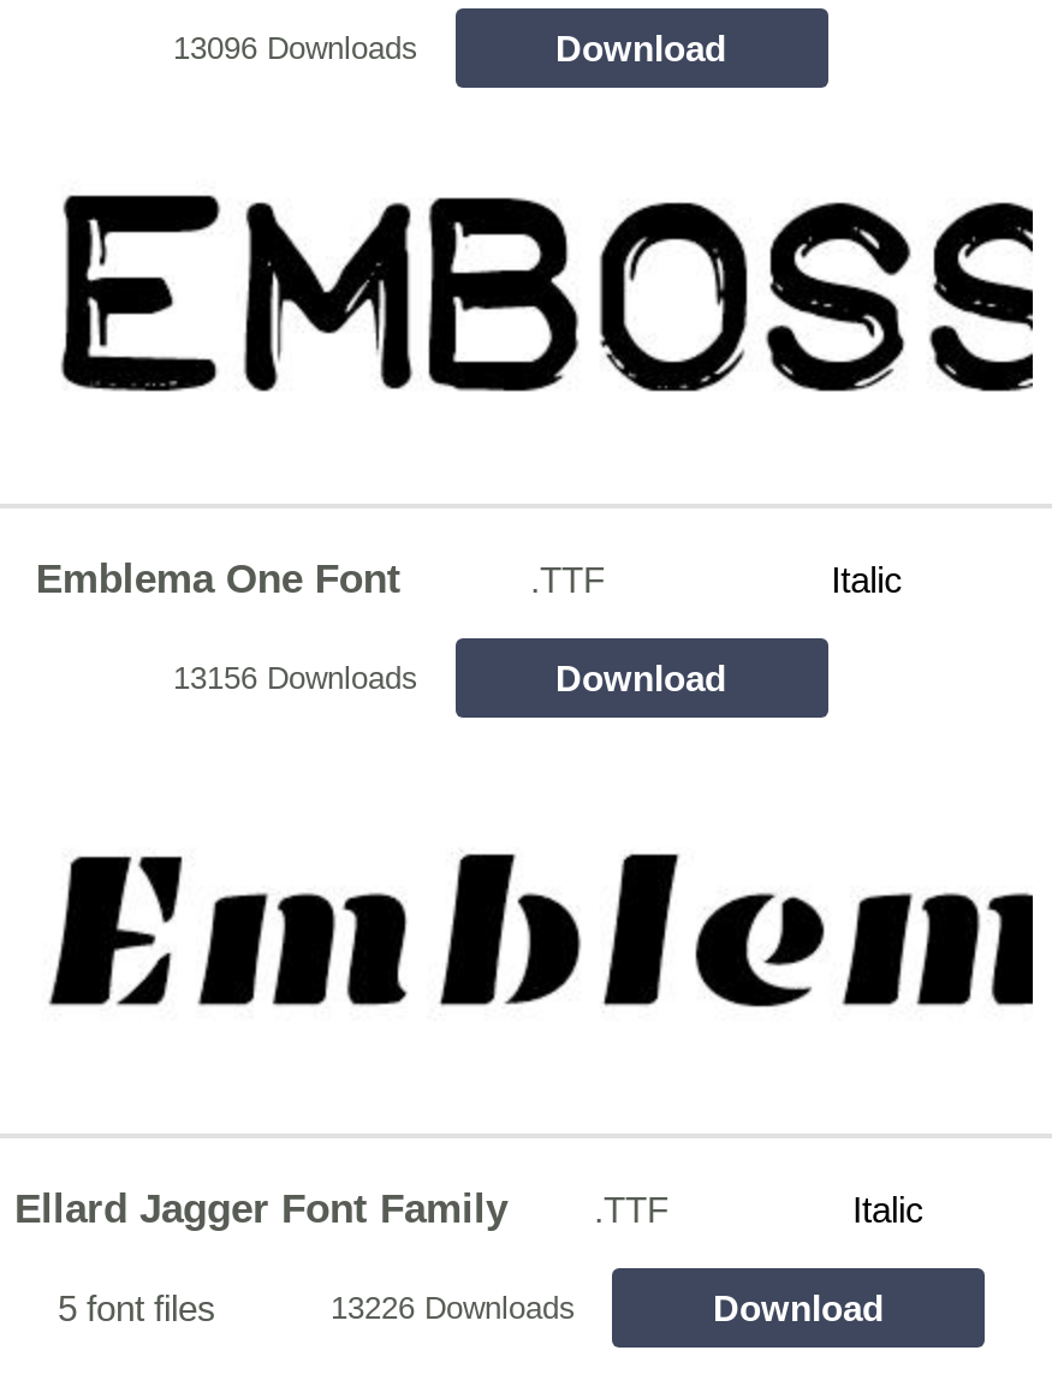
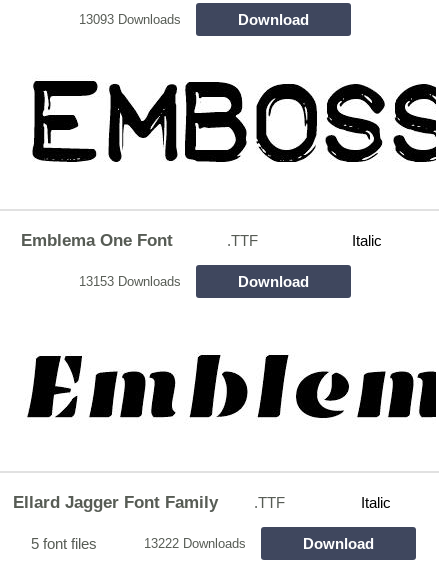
- 13096 Downloads
+ 13093 Downloads

- 13156 Downloads
+ 13153 Downloads

- 13226 Downloads
+ 13222 Downloads
